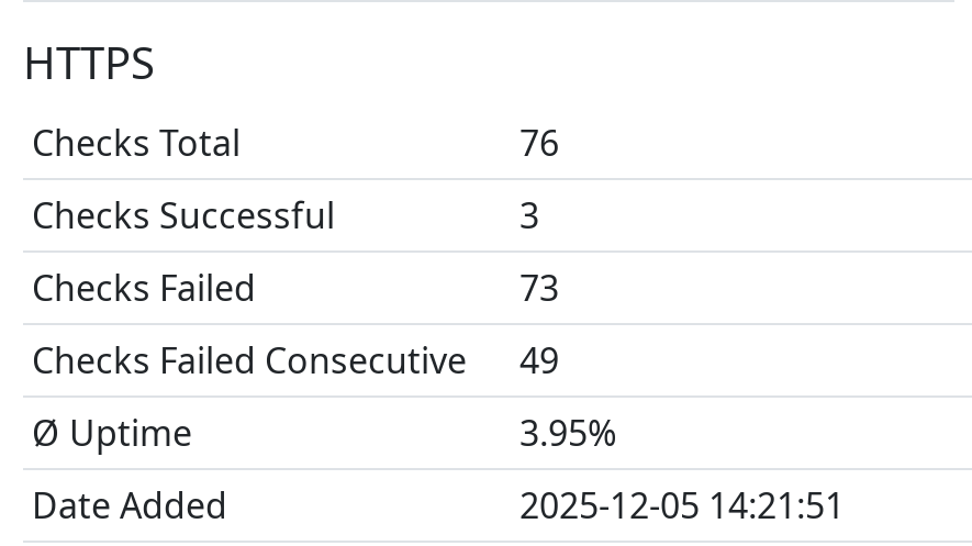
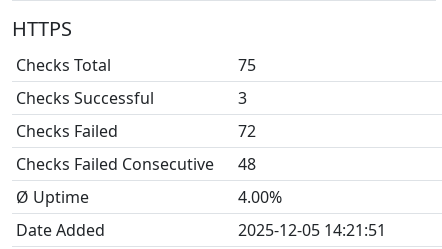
- 76
+ 75

- 73
+ 72

- Checks Failed Consecutive 49
+ Checks Failed Consecutive 48

- 3.95%
+ 4.00%
